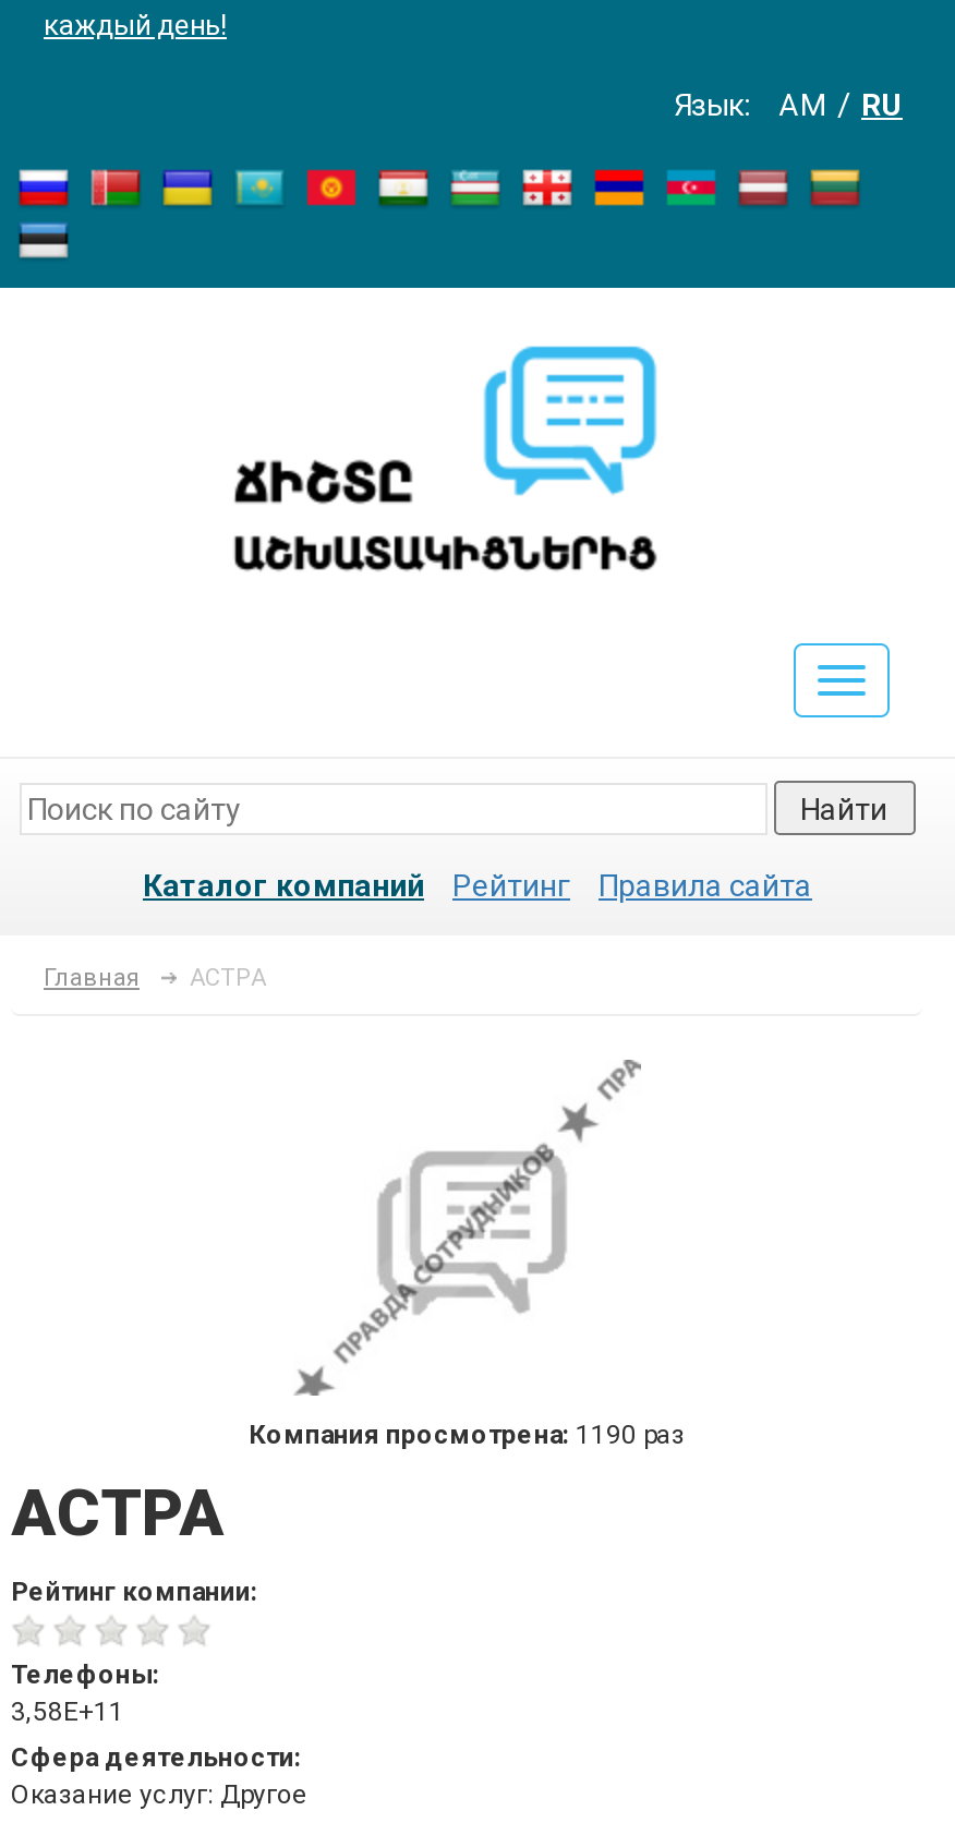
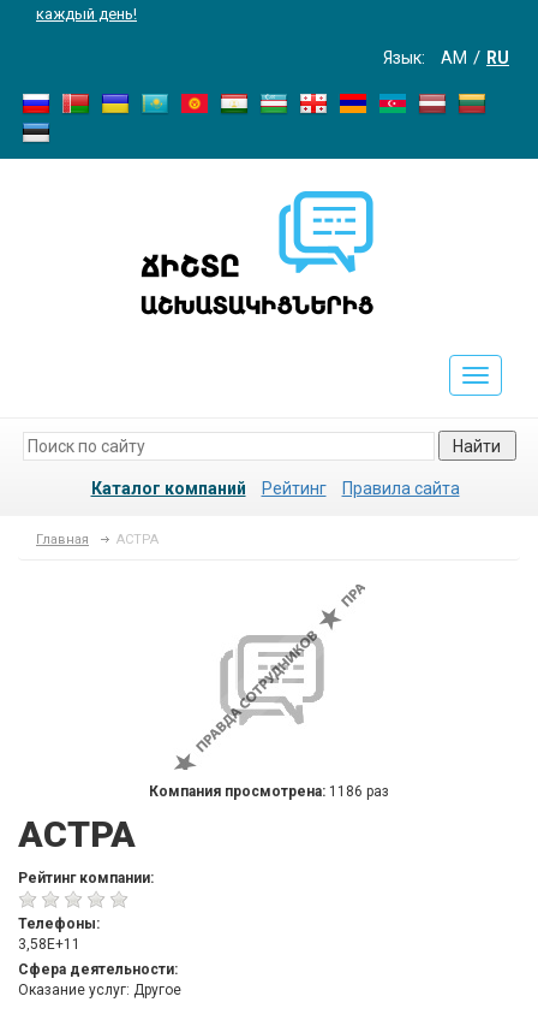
- Компания просмотрена: 1190 раз
+ Компания просмотрена: 1186 раз
